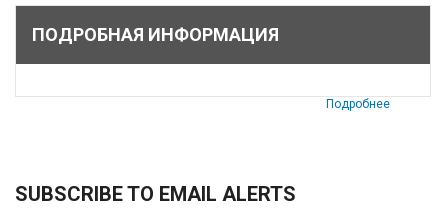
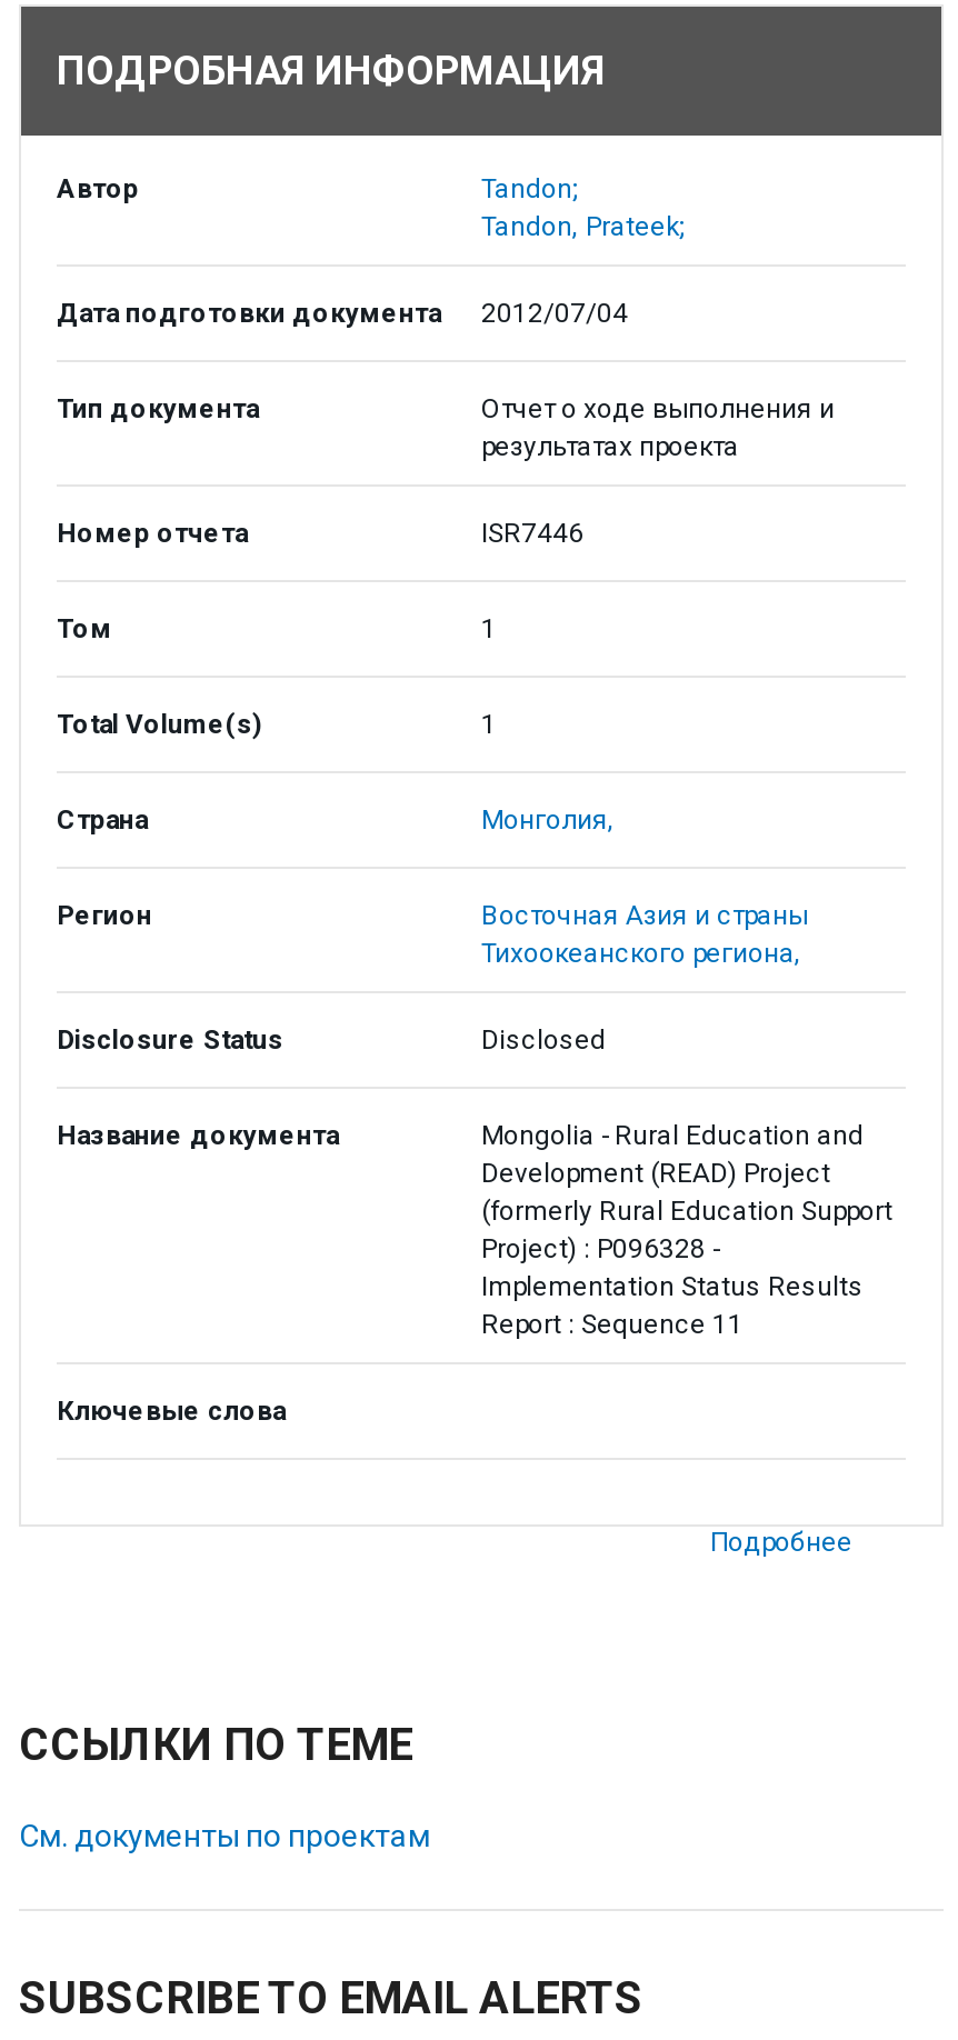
+ Автор
+ Tandon;
+ Tandon, Prateek;
+ Дата подготовки документа
+ 2012/07/04
+ Тип документа
+ Отчет о ходе выполнения и
+ результатах проекта
+ Номер отчета
+ ISR7446
+ Том
+ 1
+ Total Volume(s)
+ 1
+ Страна
+ Монголия,
+ Регион
+ Восточная Азия и страны
+ Тихоокеанского региона,
+ Disclosure Status
+ Disclosed
+ Название документа
+ Mongolia - Rural Education and
+ Development (READ) Project
+ (formerly Rural Education Support
+ Project) : P096328 -
+ Implementation Status Results
+ Report : Sequence 11
+ Ключевые слова

+ ССЫЛКИ ПО ТЕМЕ
+ См. документы по проектам
